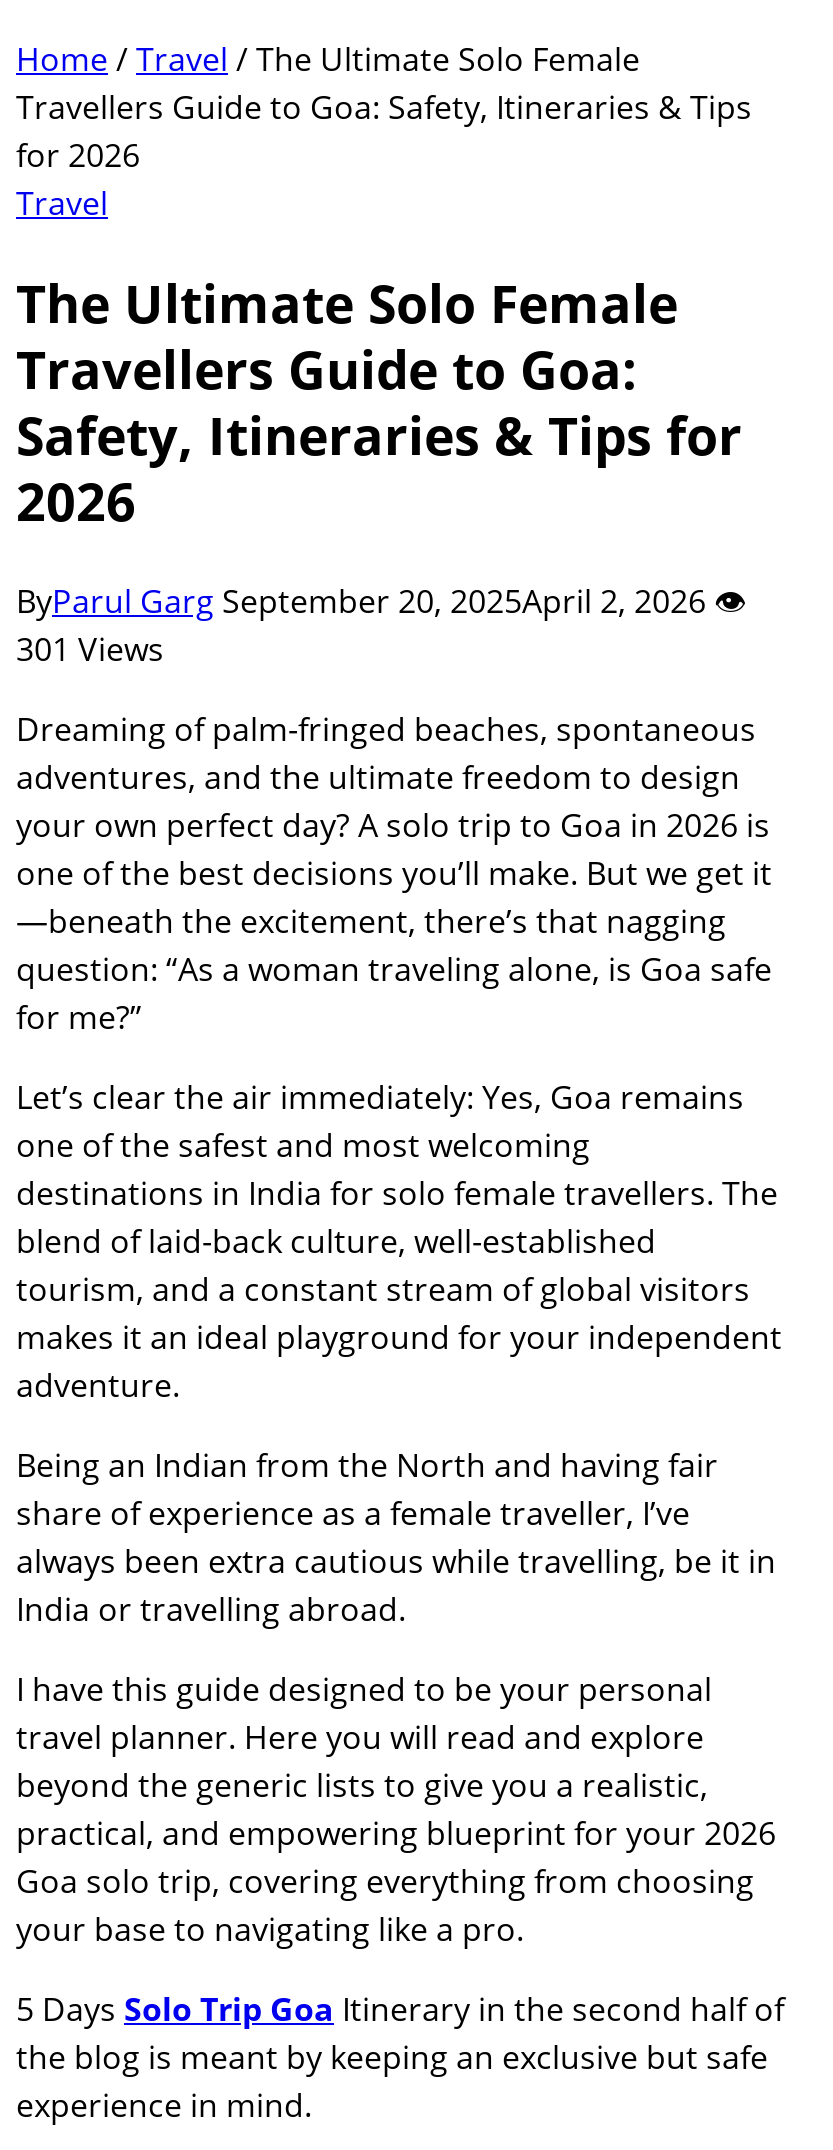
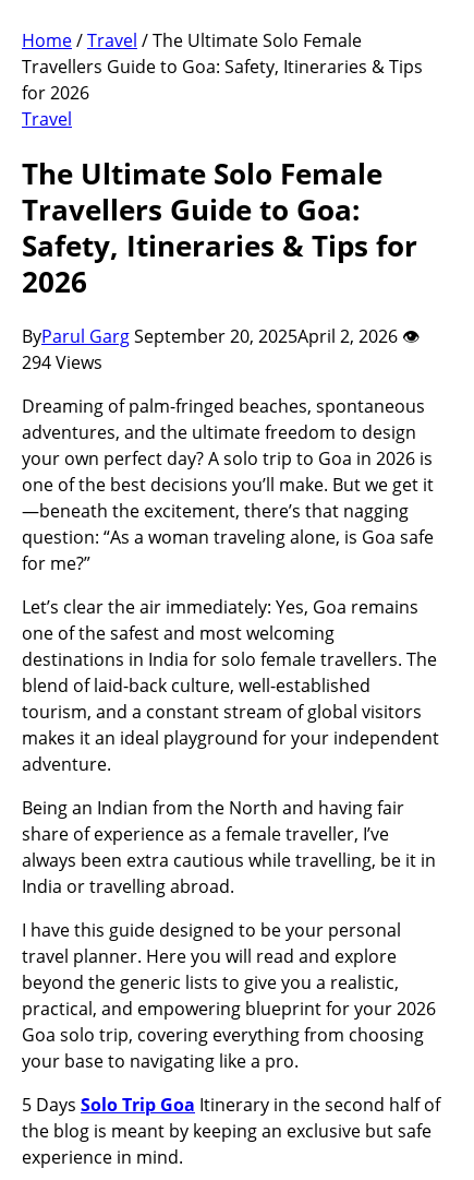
- 301 Views
+ 294 Views
